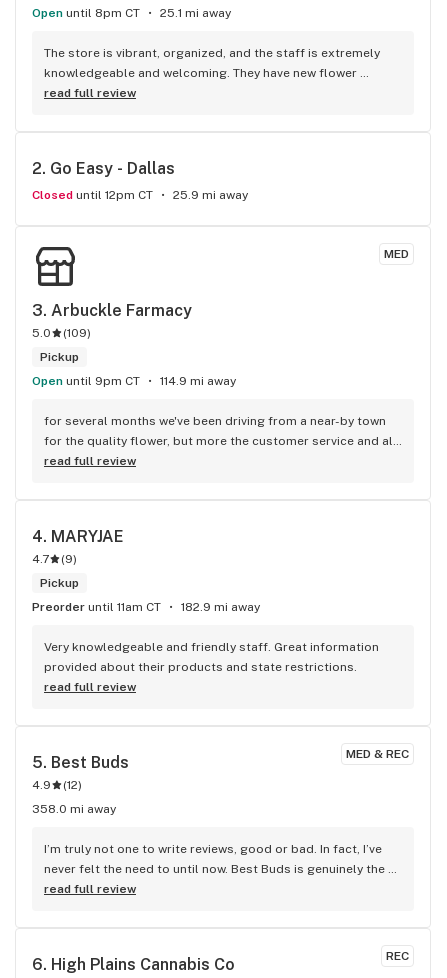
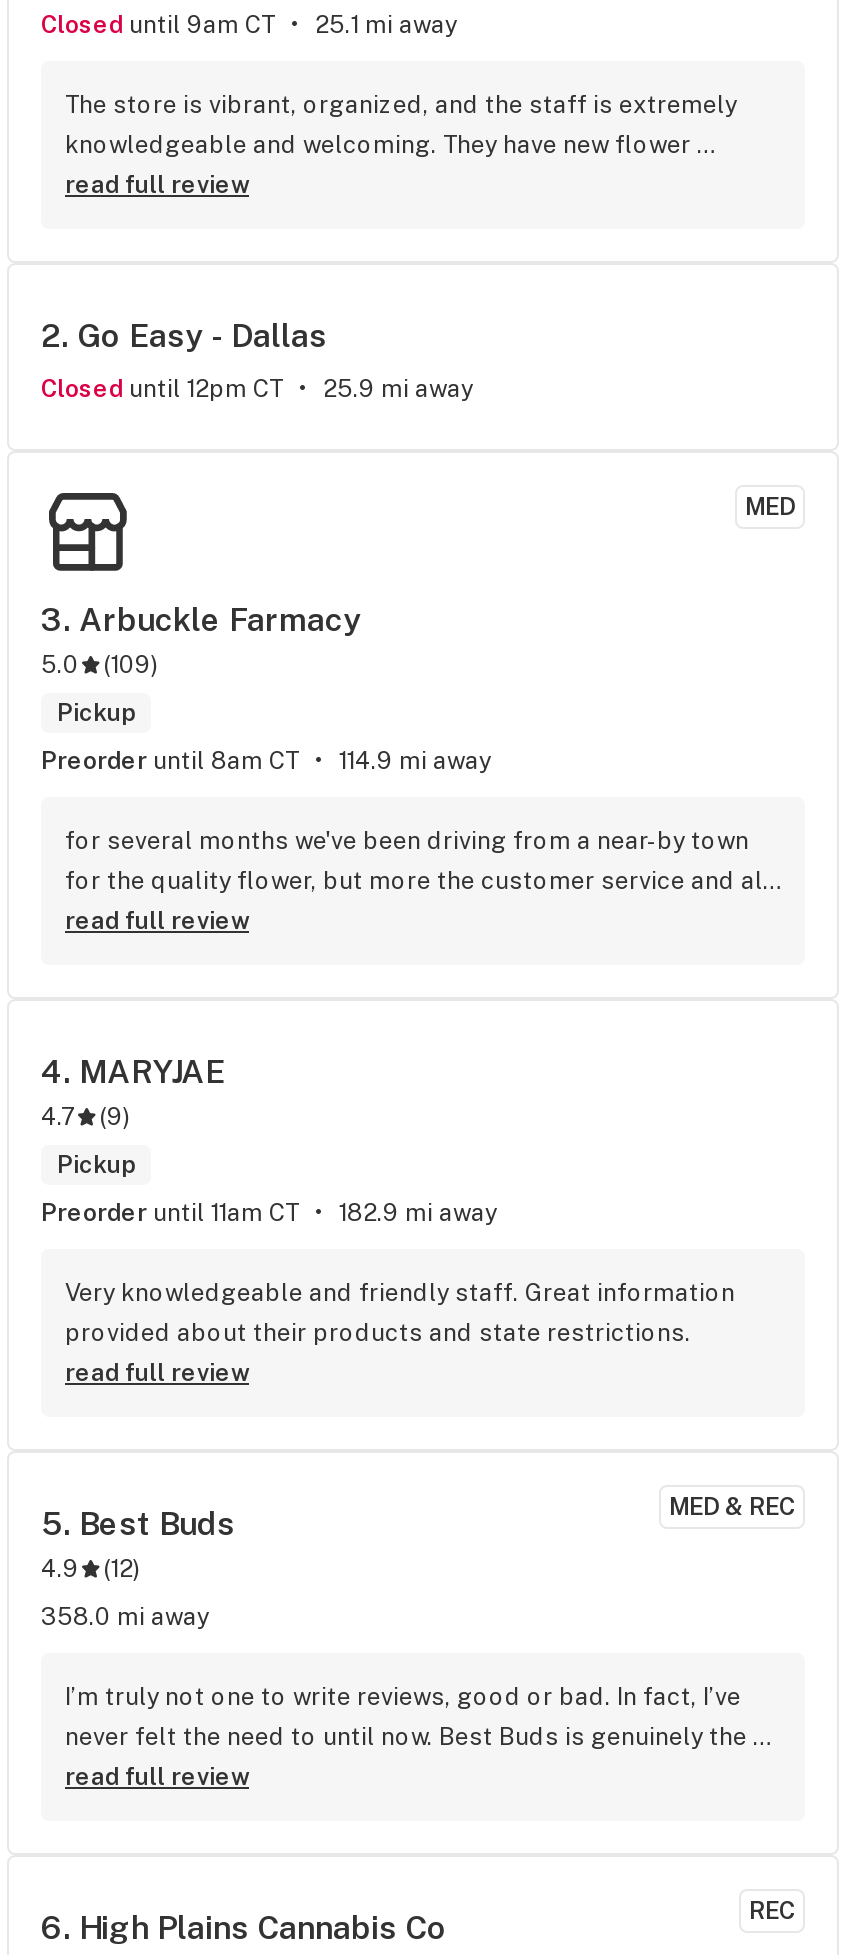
- Open until 8pm CT
+ Closed until 9am CT

- Open until 9pm CT
+ Preorder until 8am CT
